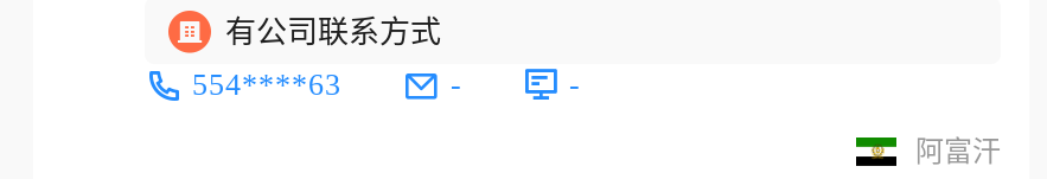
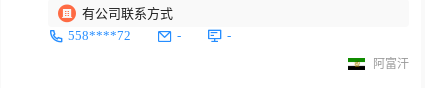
- 554****63
+ 558****72
